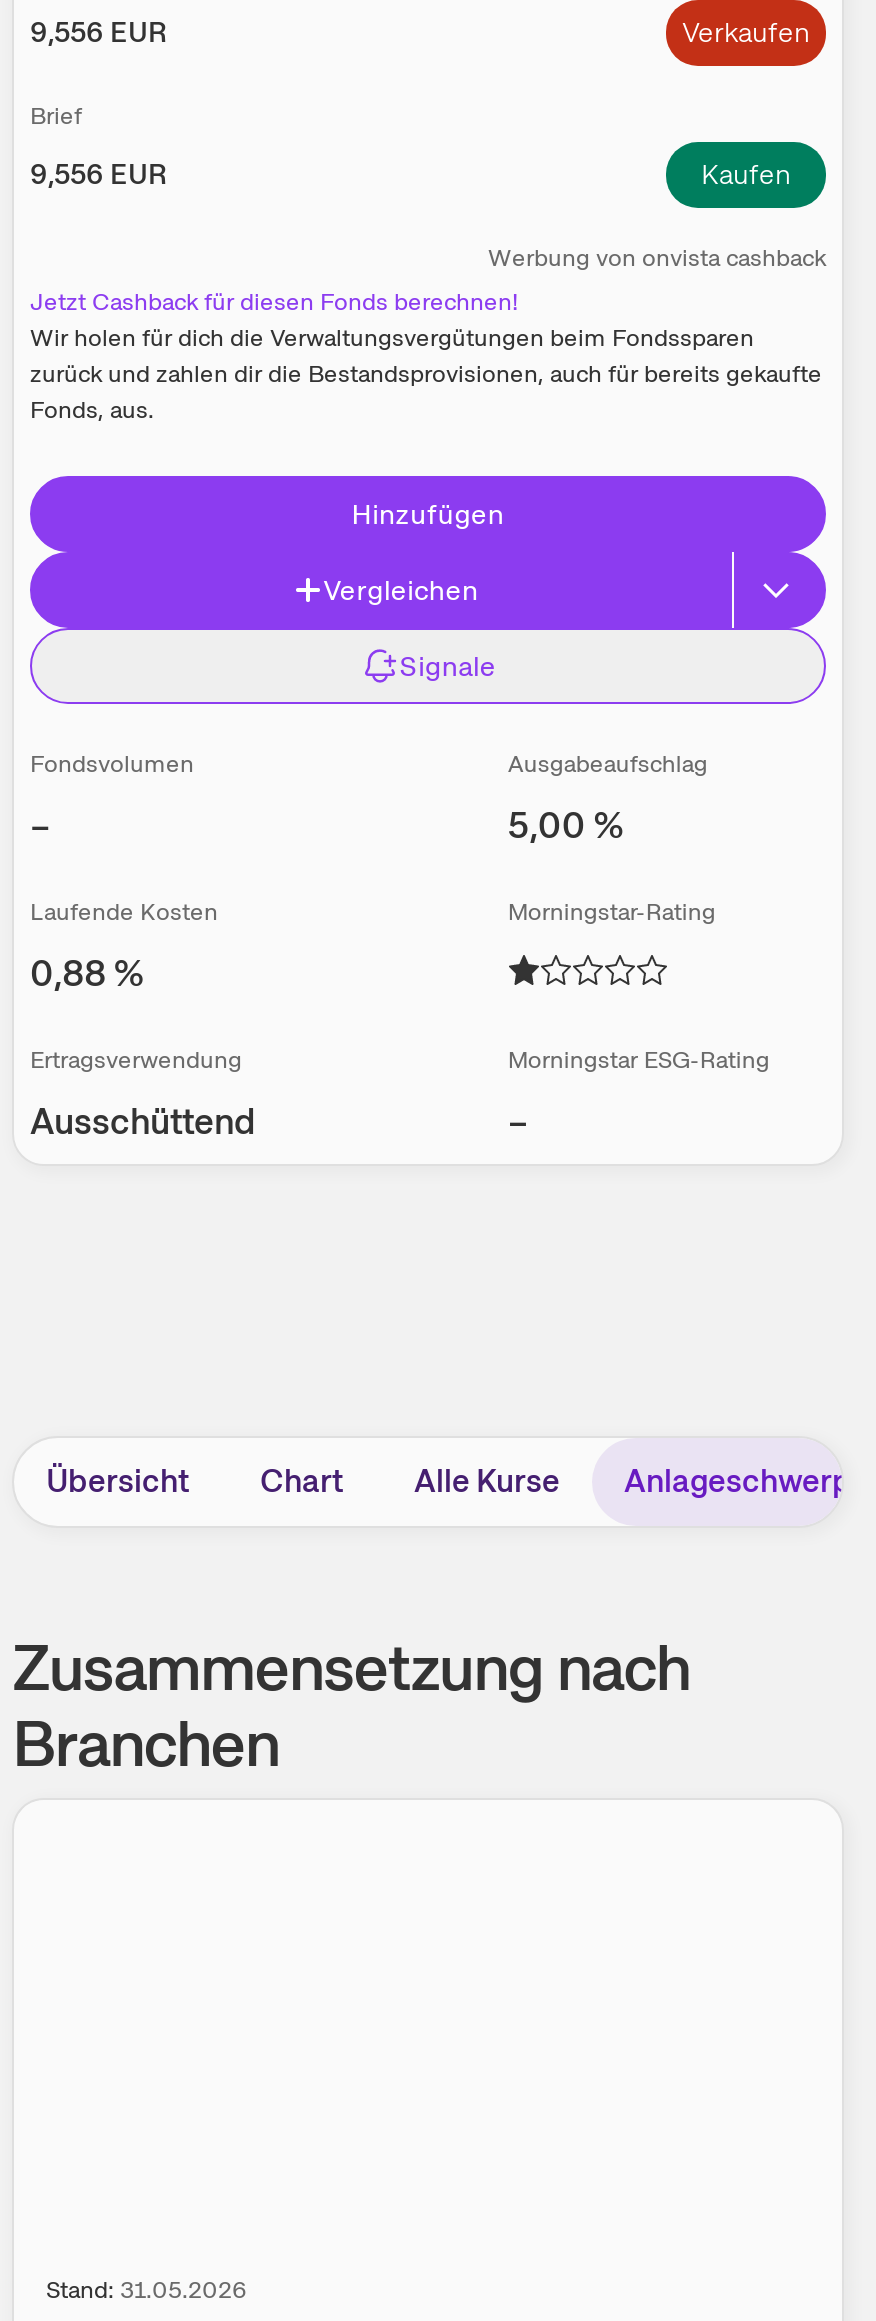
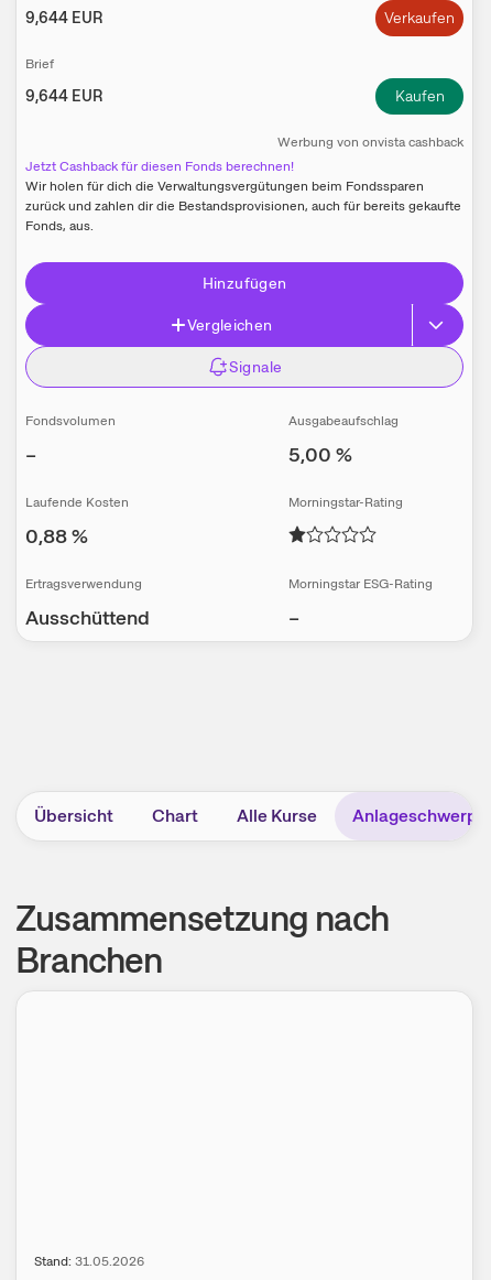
- 9,556 EUR
+ 9,644 EUR

- 9,556 EUR
+ 9,644 EUR
